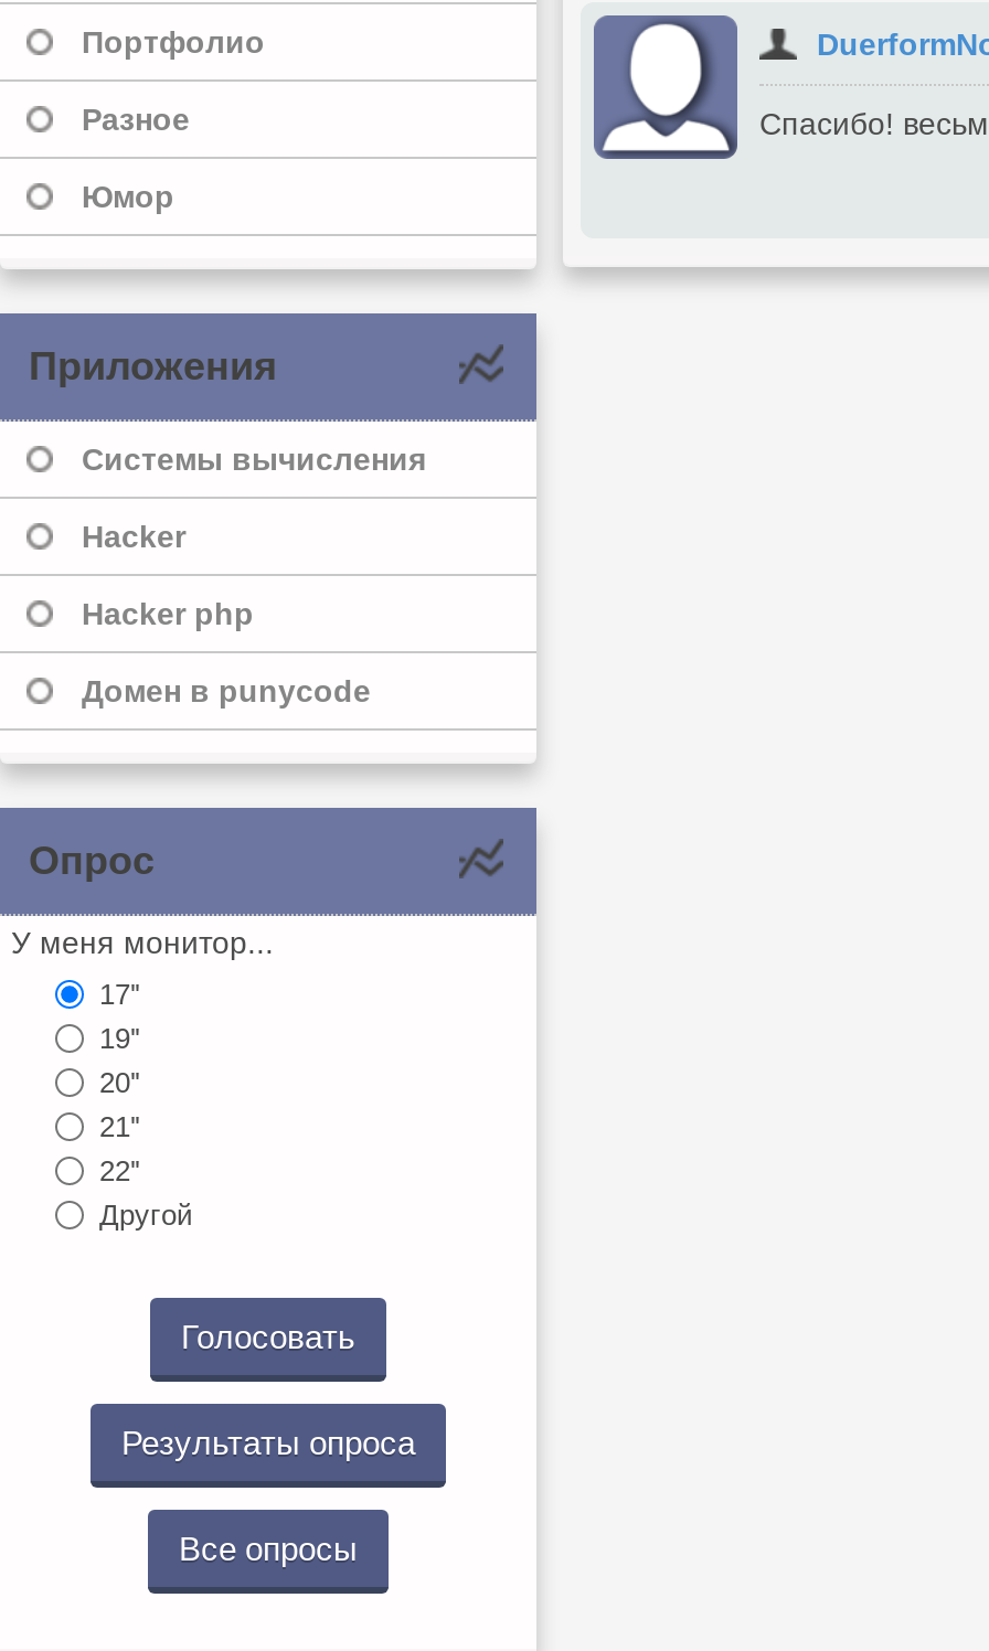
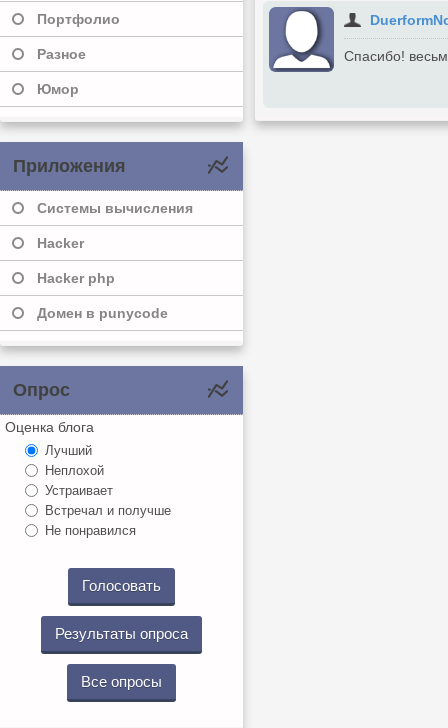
- У меня монитор...
+ Оценка блога

- 17''
- 19''
- 20''
- 21''
- 22''
- Другой
+ Лучший
+ Неплохой
+ Устраивает
+ Встречал и получше
+ Не понравился
